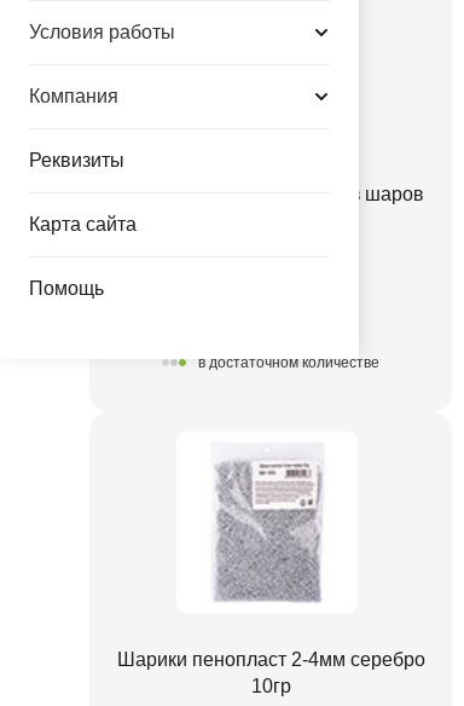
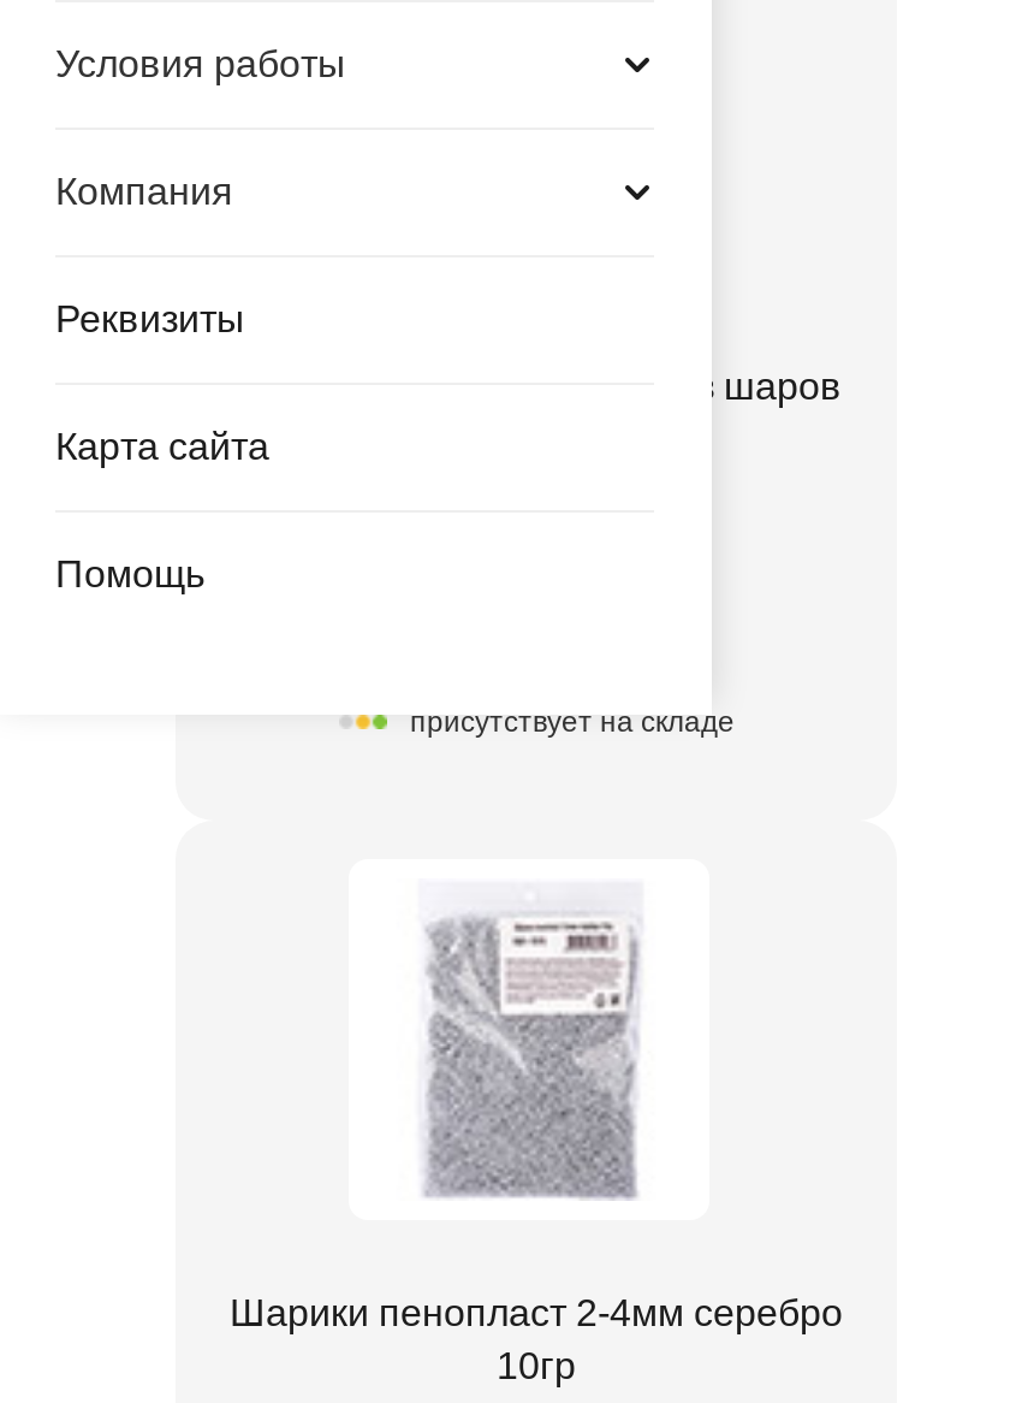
- в достаточном количестве
+ присутствует на складе
